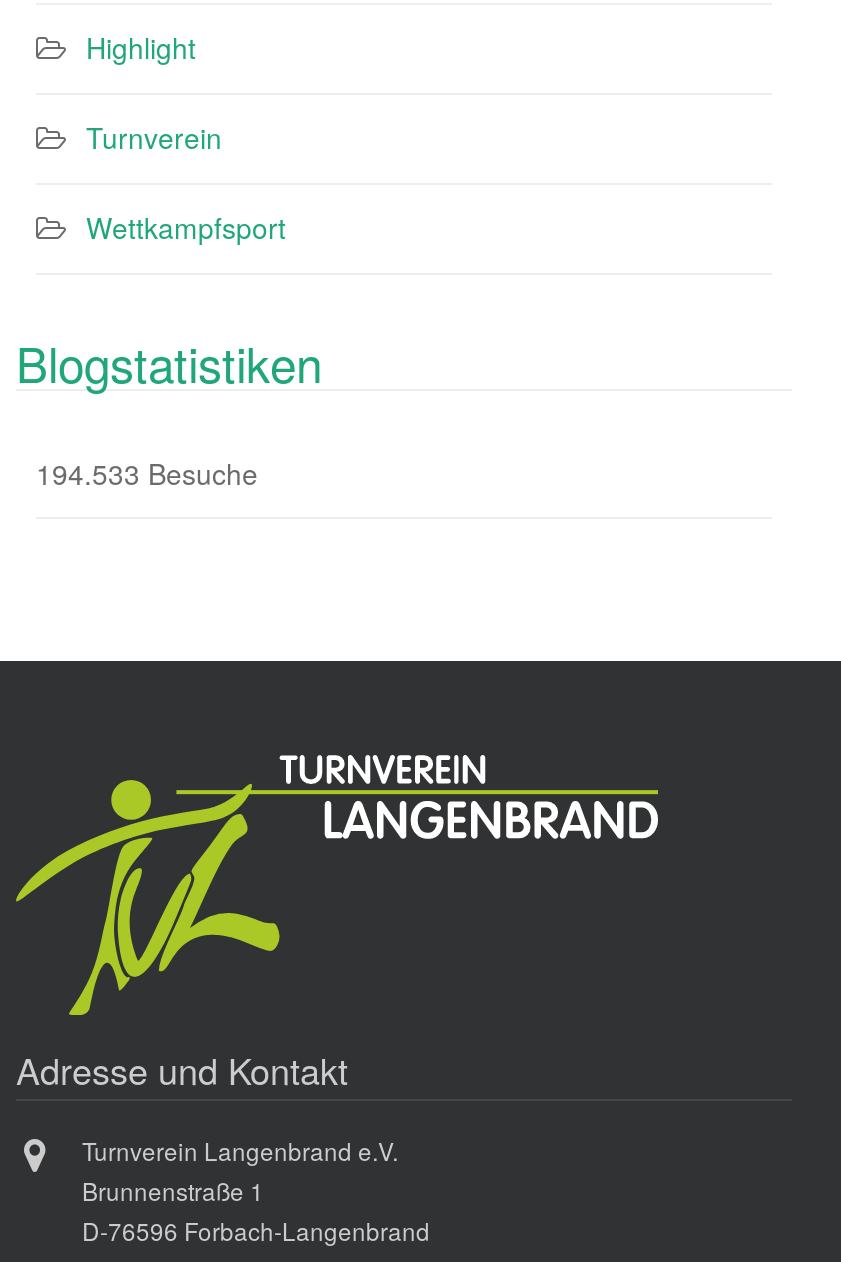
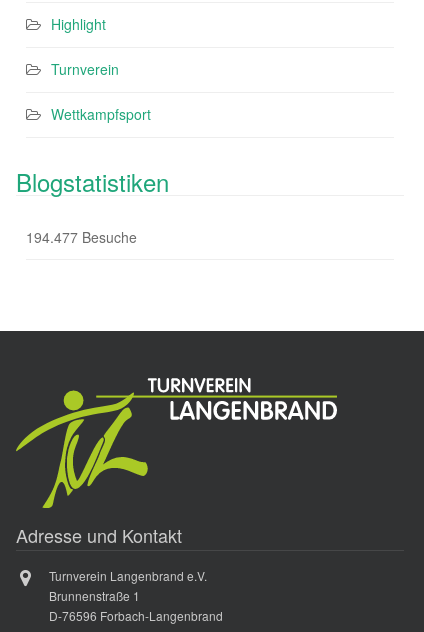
- 194.533 Besuche
+ 194.477 Besuche
